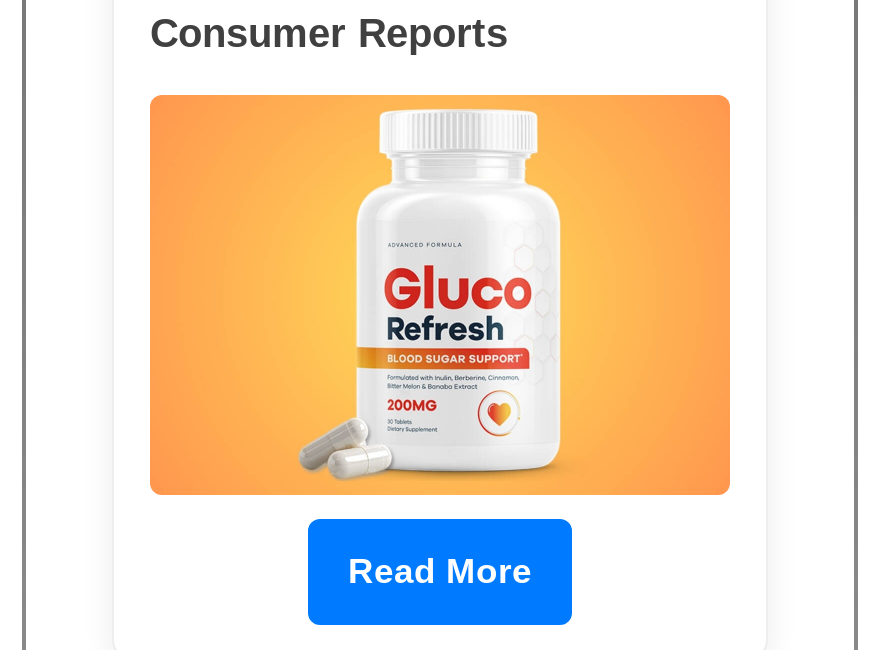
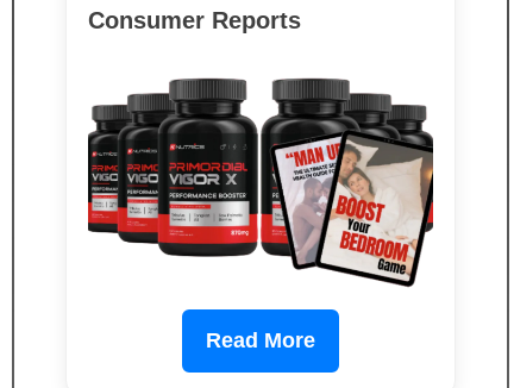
- [image]
+ [image]
